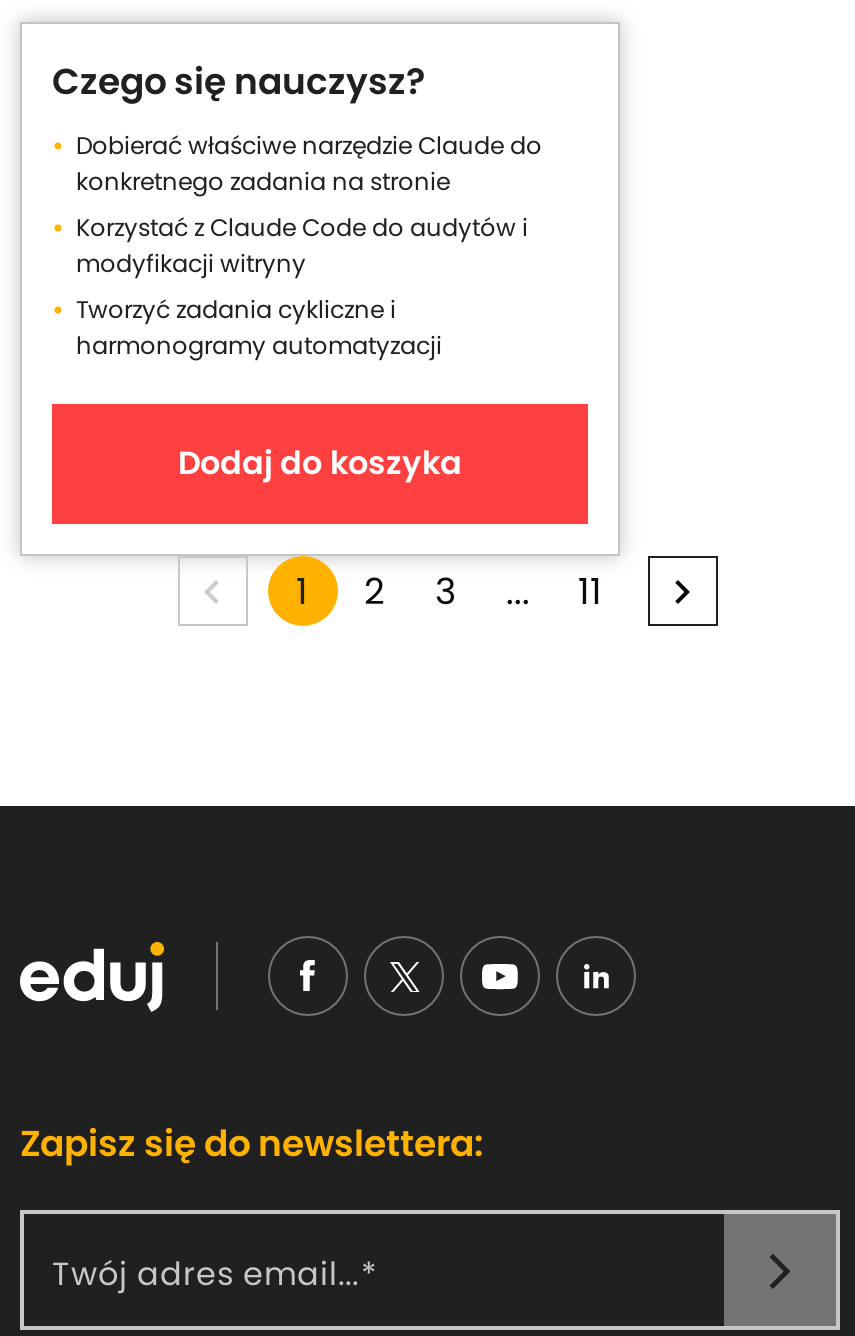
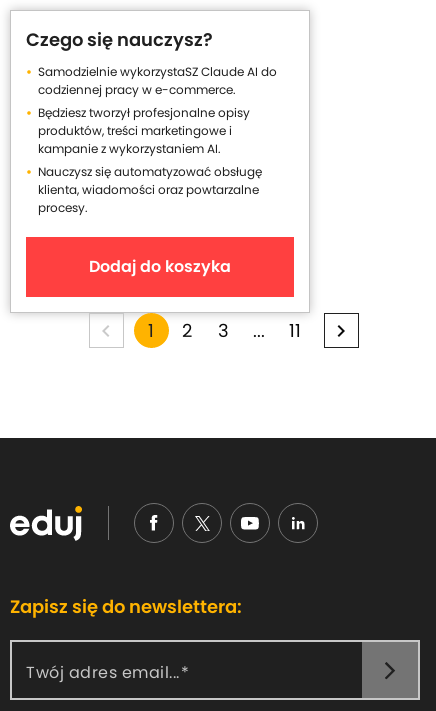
- Dobierać właściwe narzędzie Claude do
- konkretnego zadania na stronie
- Korzystać z Claude Code do audytów i
- modyfikacji witryny
- Tworzyć zadania cykliczne i
- harmonogramy automatyzacji
+ Samodzielnie wykorzystaSZ Claude AI do
+ codziennej pracy w e-commerce.
+ Będziesz tworzył profesjonalne opisy
+ produktów, treści marketingowe i
+ kampanie z wykorzystaniem AI.
+ Nauczysz się automatyzować obsługę
+ klienta, wiadomości oraz powtarzalne
+ procesy.
